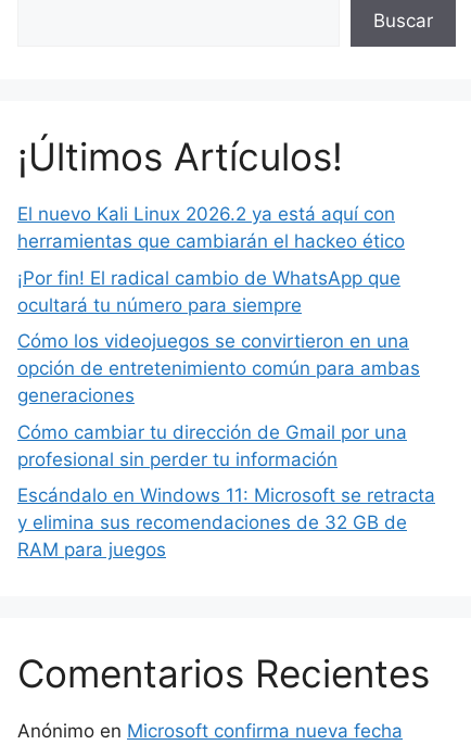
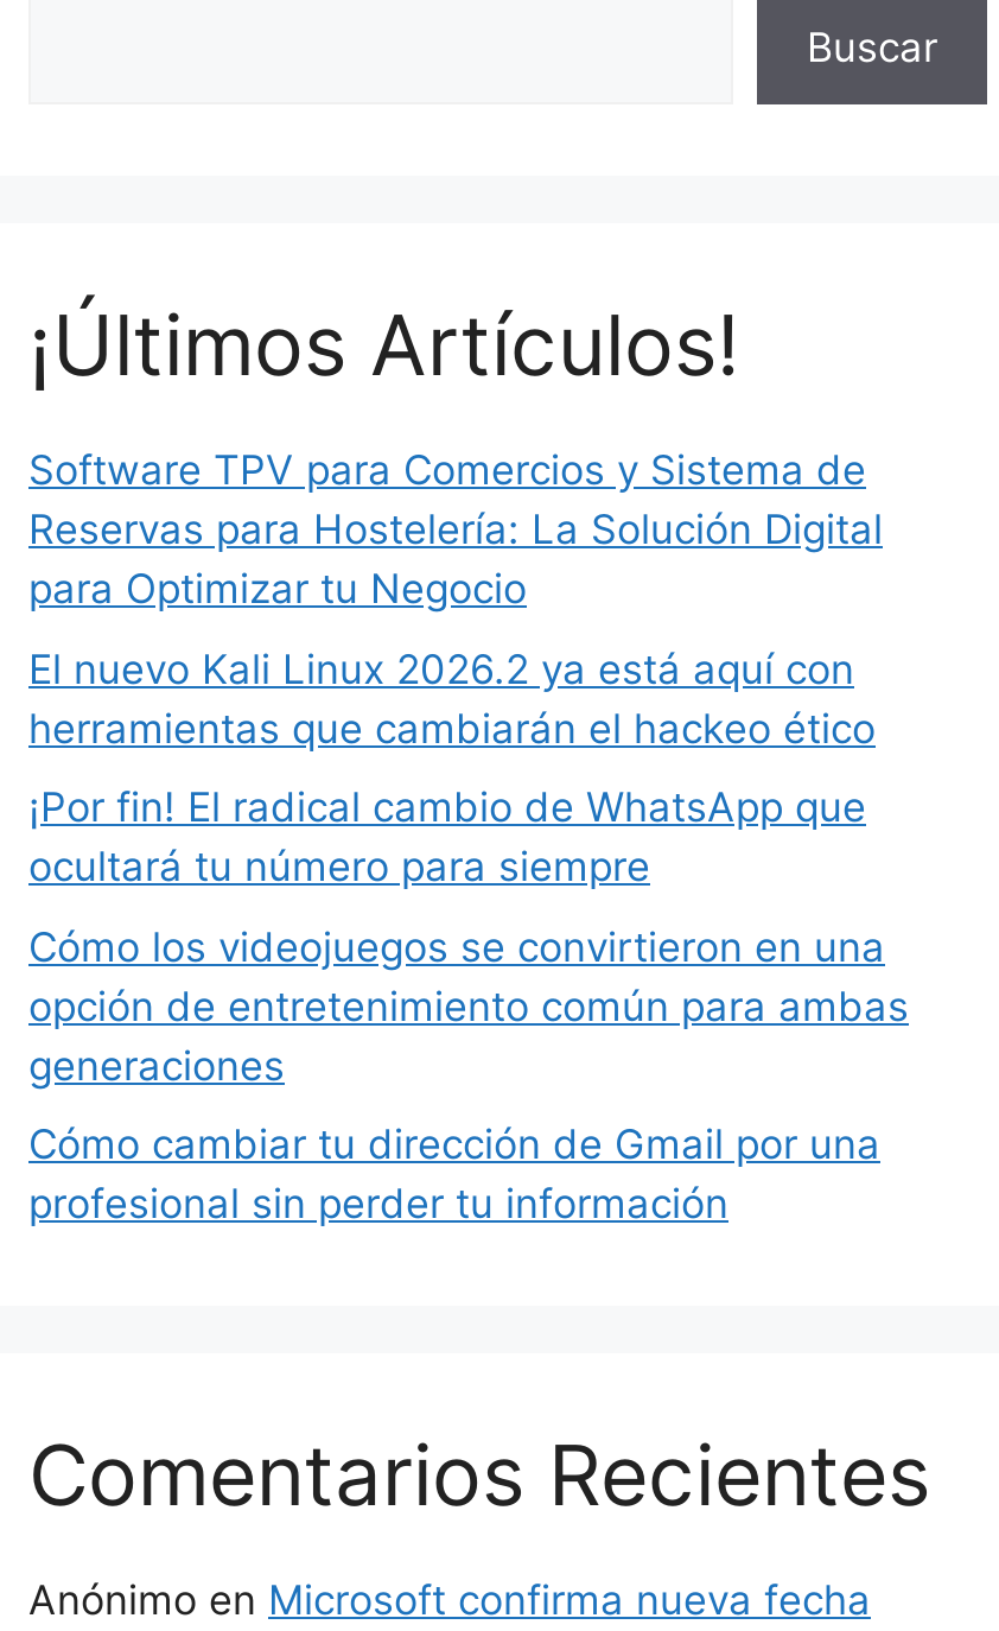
+ Software TPV para Comercios y Sistema de
+ Reservas para Hostelería: La Solución Digital
+ para Optimizar tu Negocio

moved down: El nuevo Kali Linux 2026.2 ya está aquí con | herramientas que cambiarán el hackeo ético | ¡Por fin! El radical cambio de WhatsApp que | ... | Cómo cambiar tu dirección de Gmail por una | profesional sin perder tu información

- Escándalo en Windows 11: Microsoft se retracta
- y elimina sus recomendaciones de 32 GB de
- RAM para juegos
